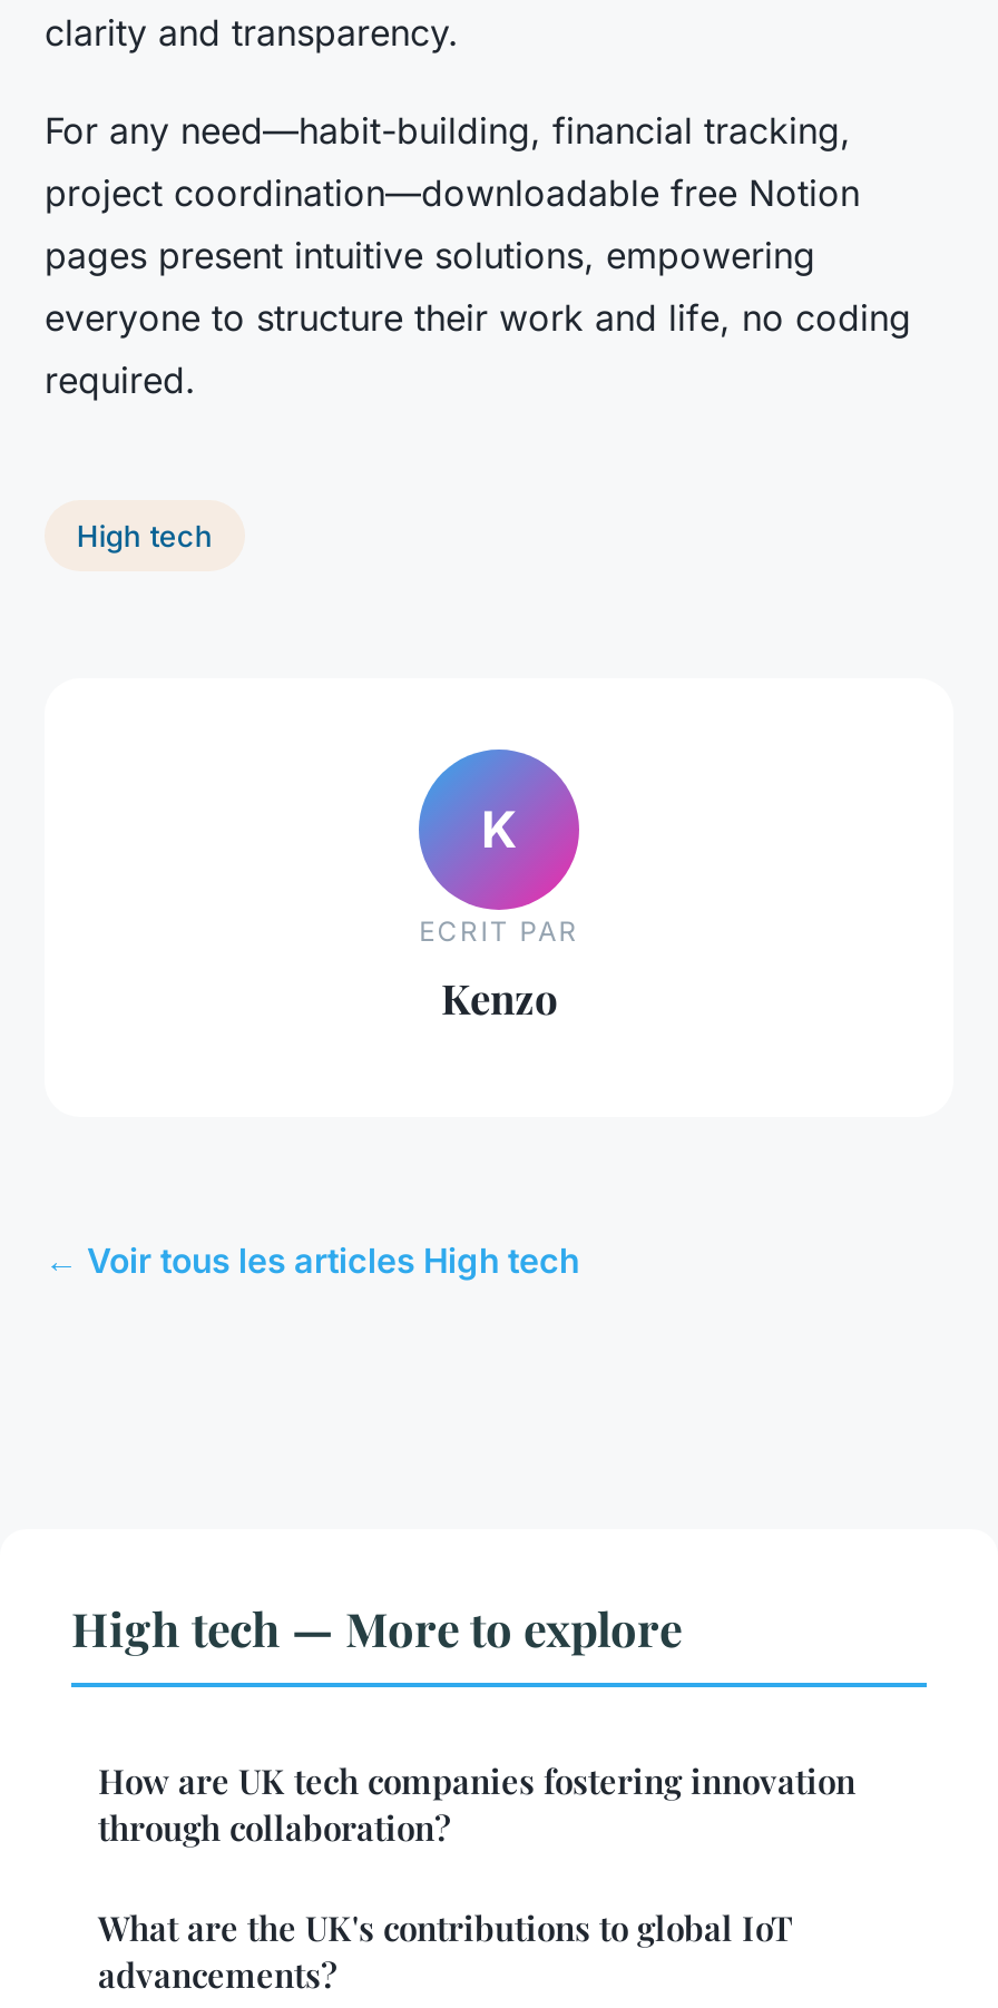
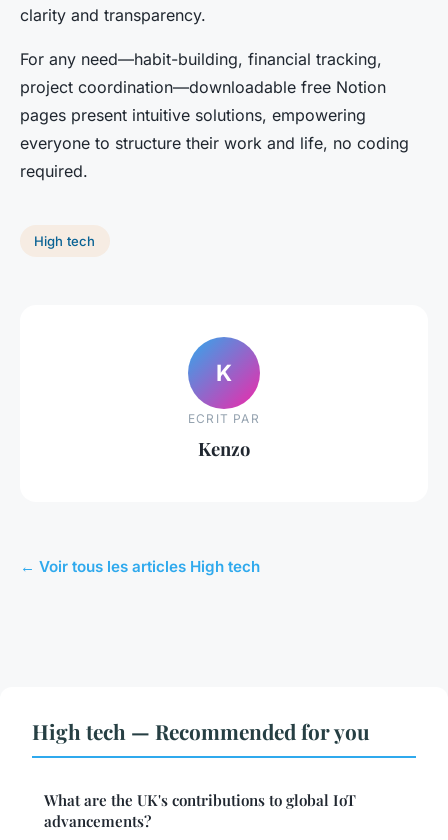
- High tech — More to explore
- How are UK tech companies fostering innovation
- through collaboration?
+ High tech — Recommended for you
